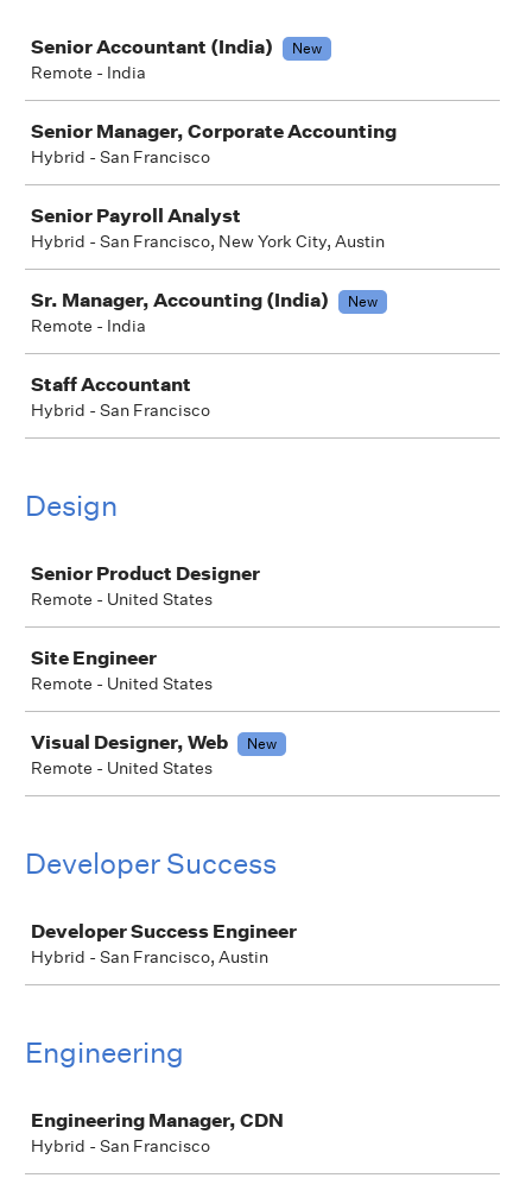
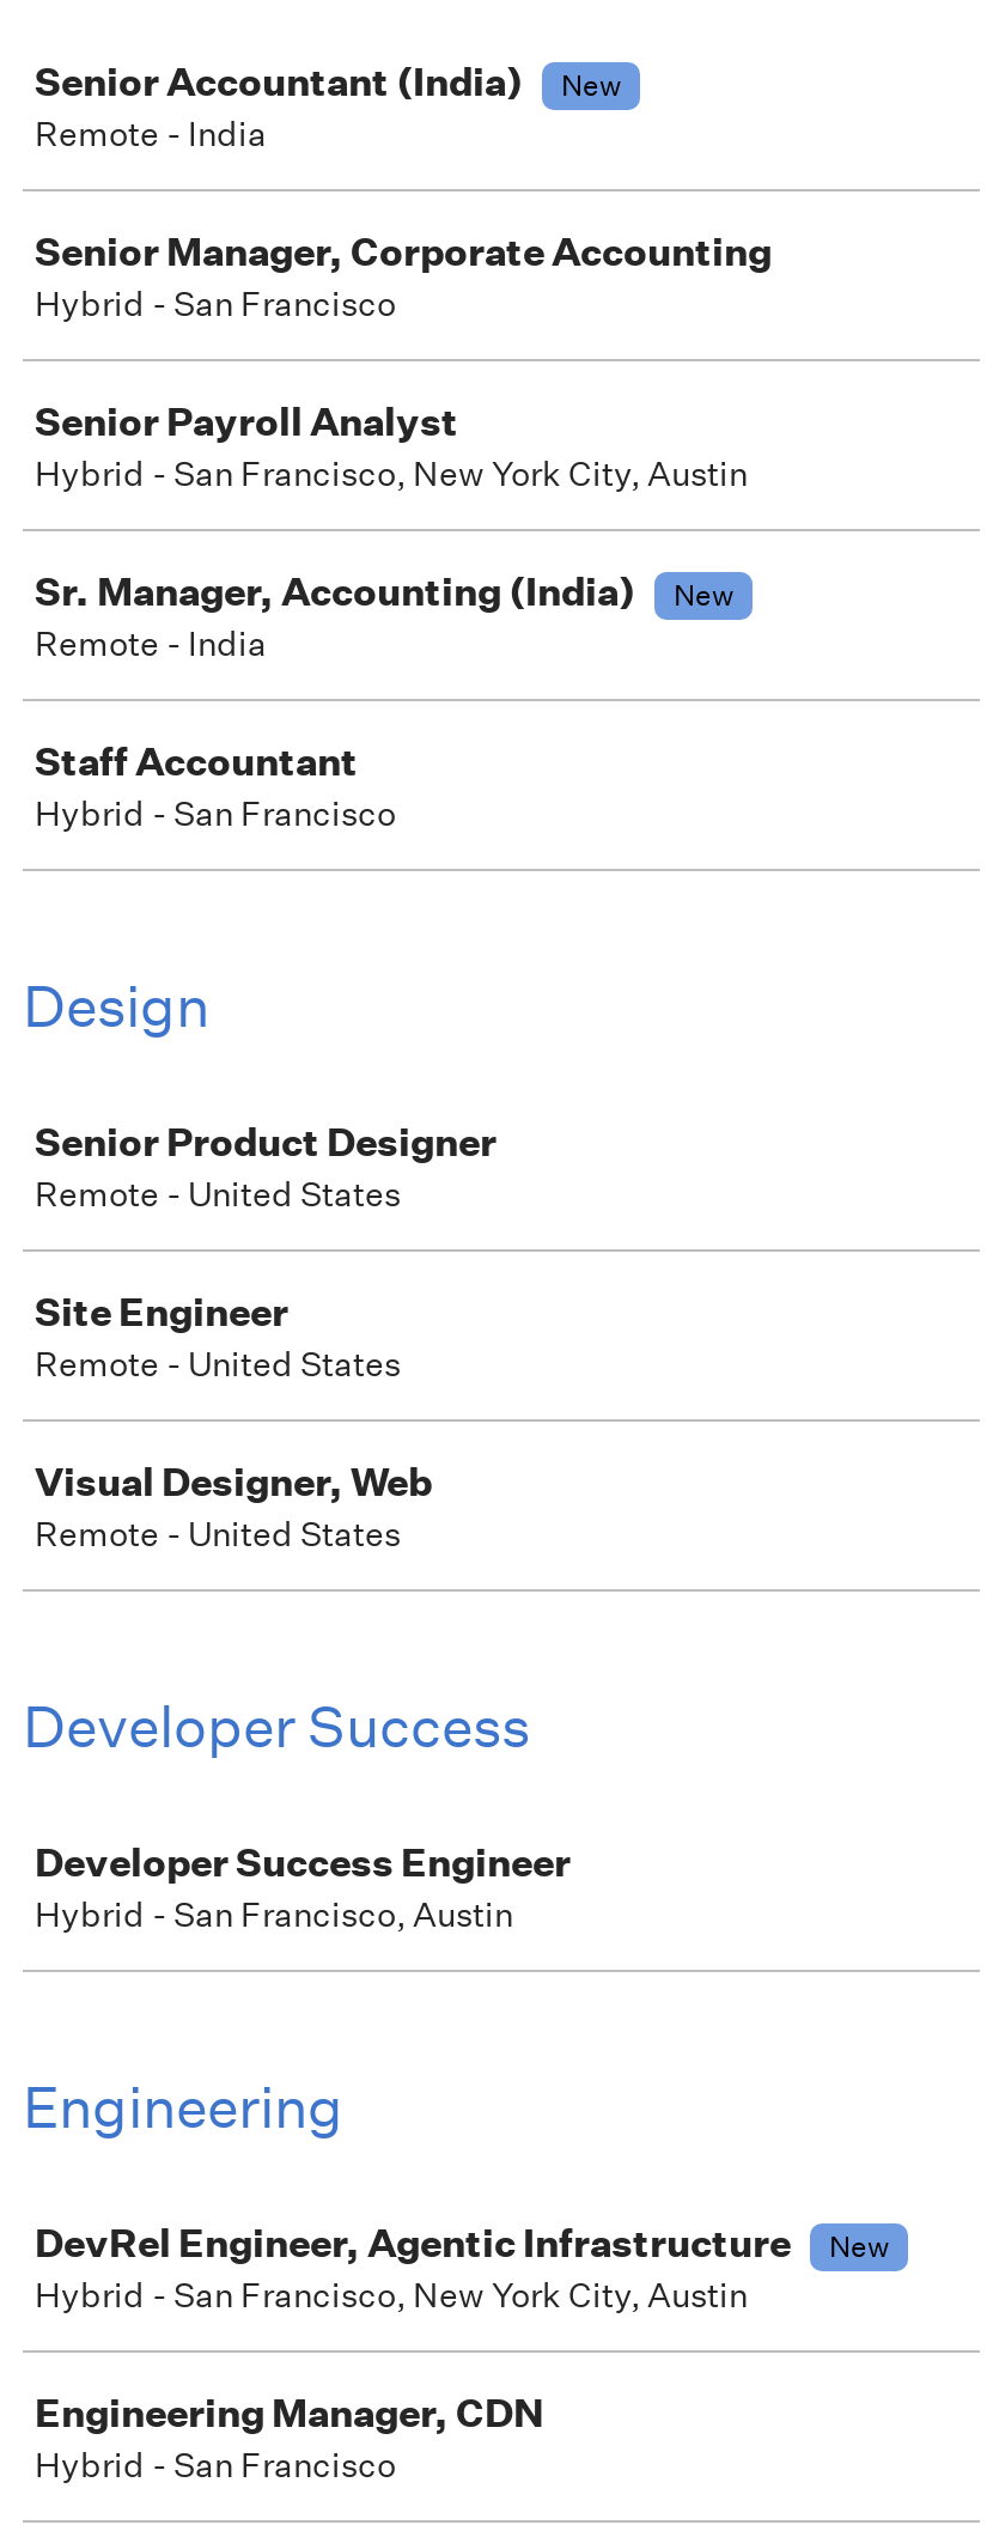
- New

+ DevRel Engineer, Agentic Infrastructure
+ New
+ Hybrid - San Francisco, New York City, Austin
